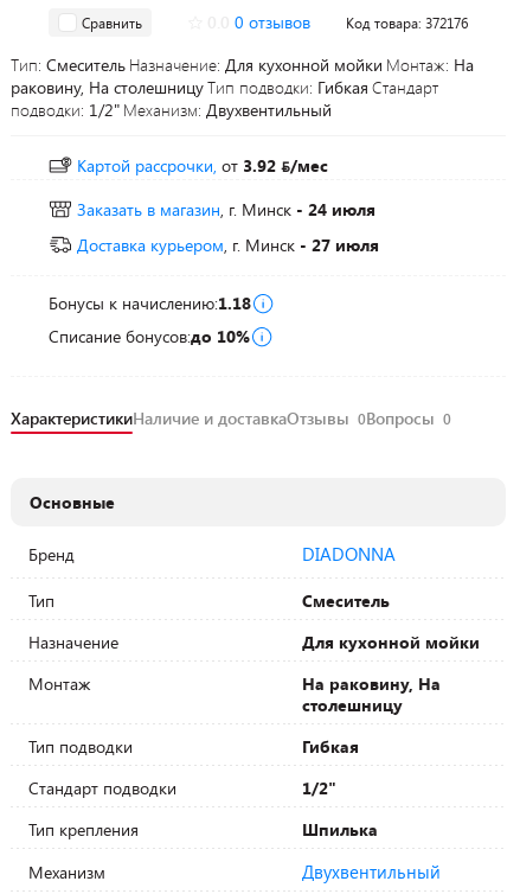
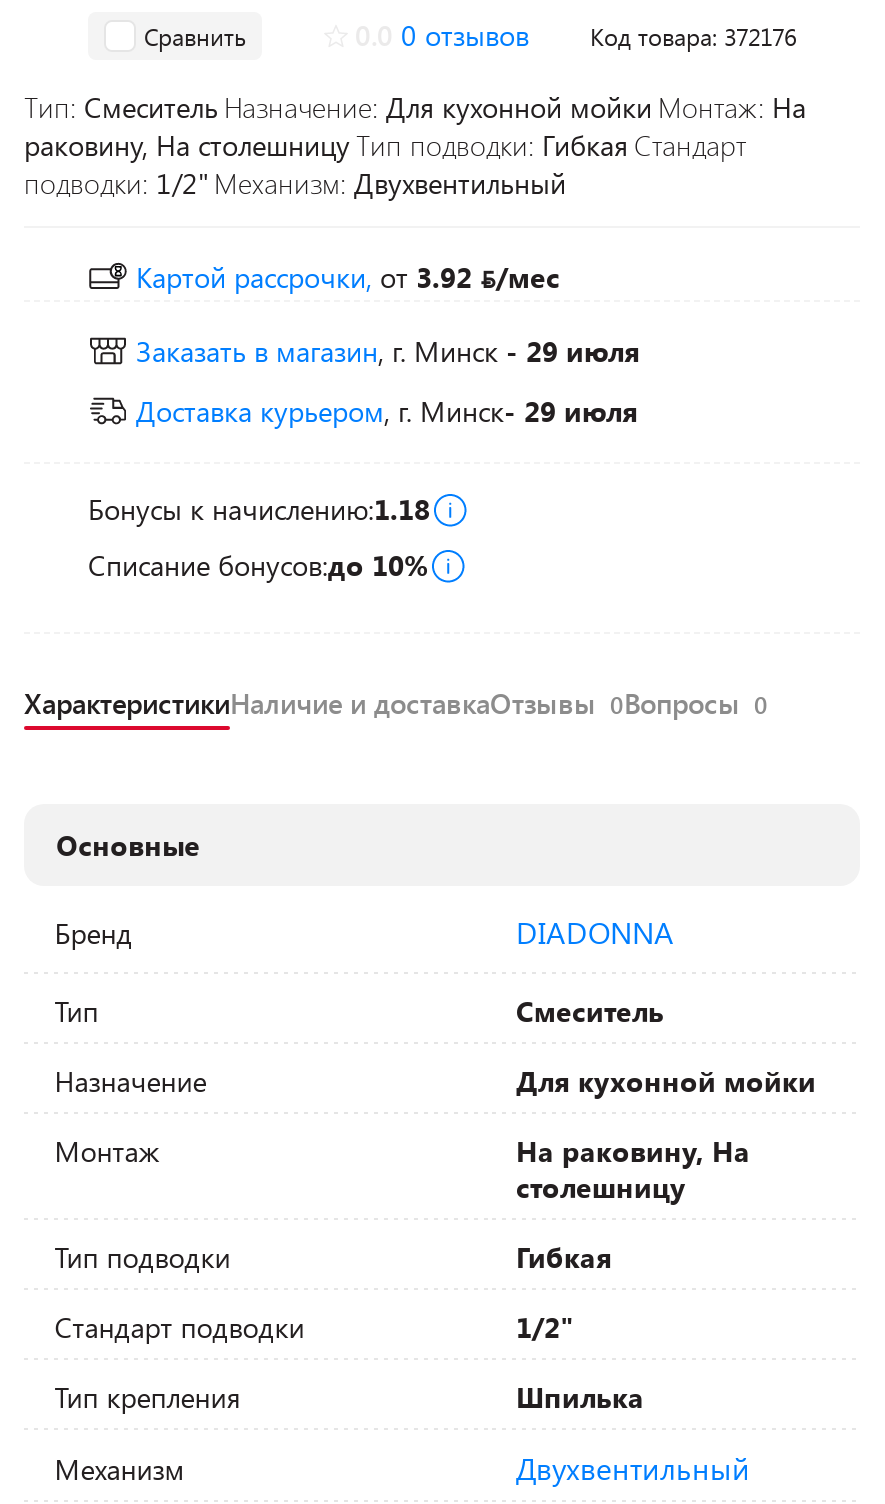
- Заказать в магазин, г. Минск - 24 июля
+ Заказать в магазин, г. Минск - 29 июля

- Доставка курьером, г. Минск- 27 июля
+ Доставка курьером, г. Минск- 29 июля
